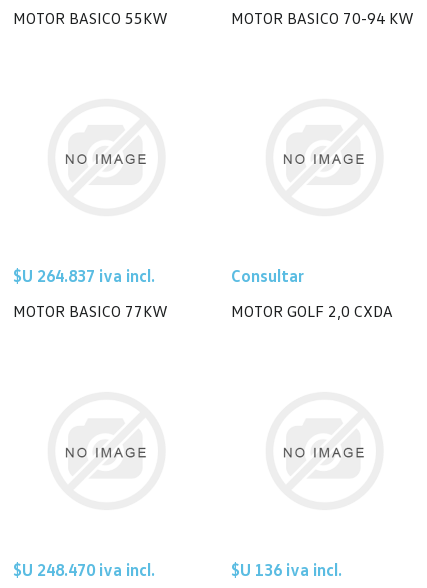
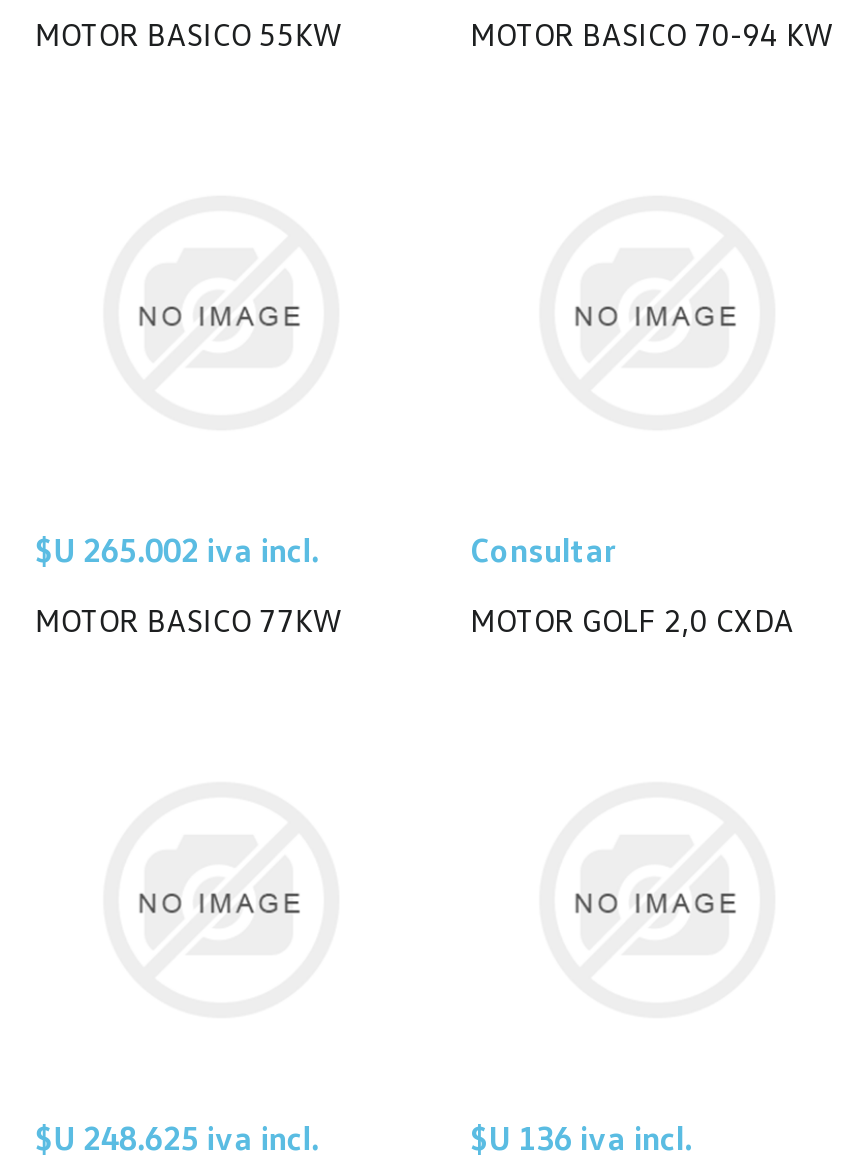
- $U 264.837 iva incl.
+ $U 265.002 iva incl.

- $U 248.470 iva incl.
+ $U 248.625 iva incl.
